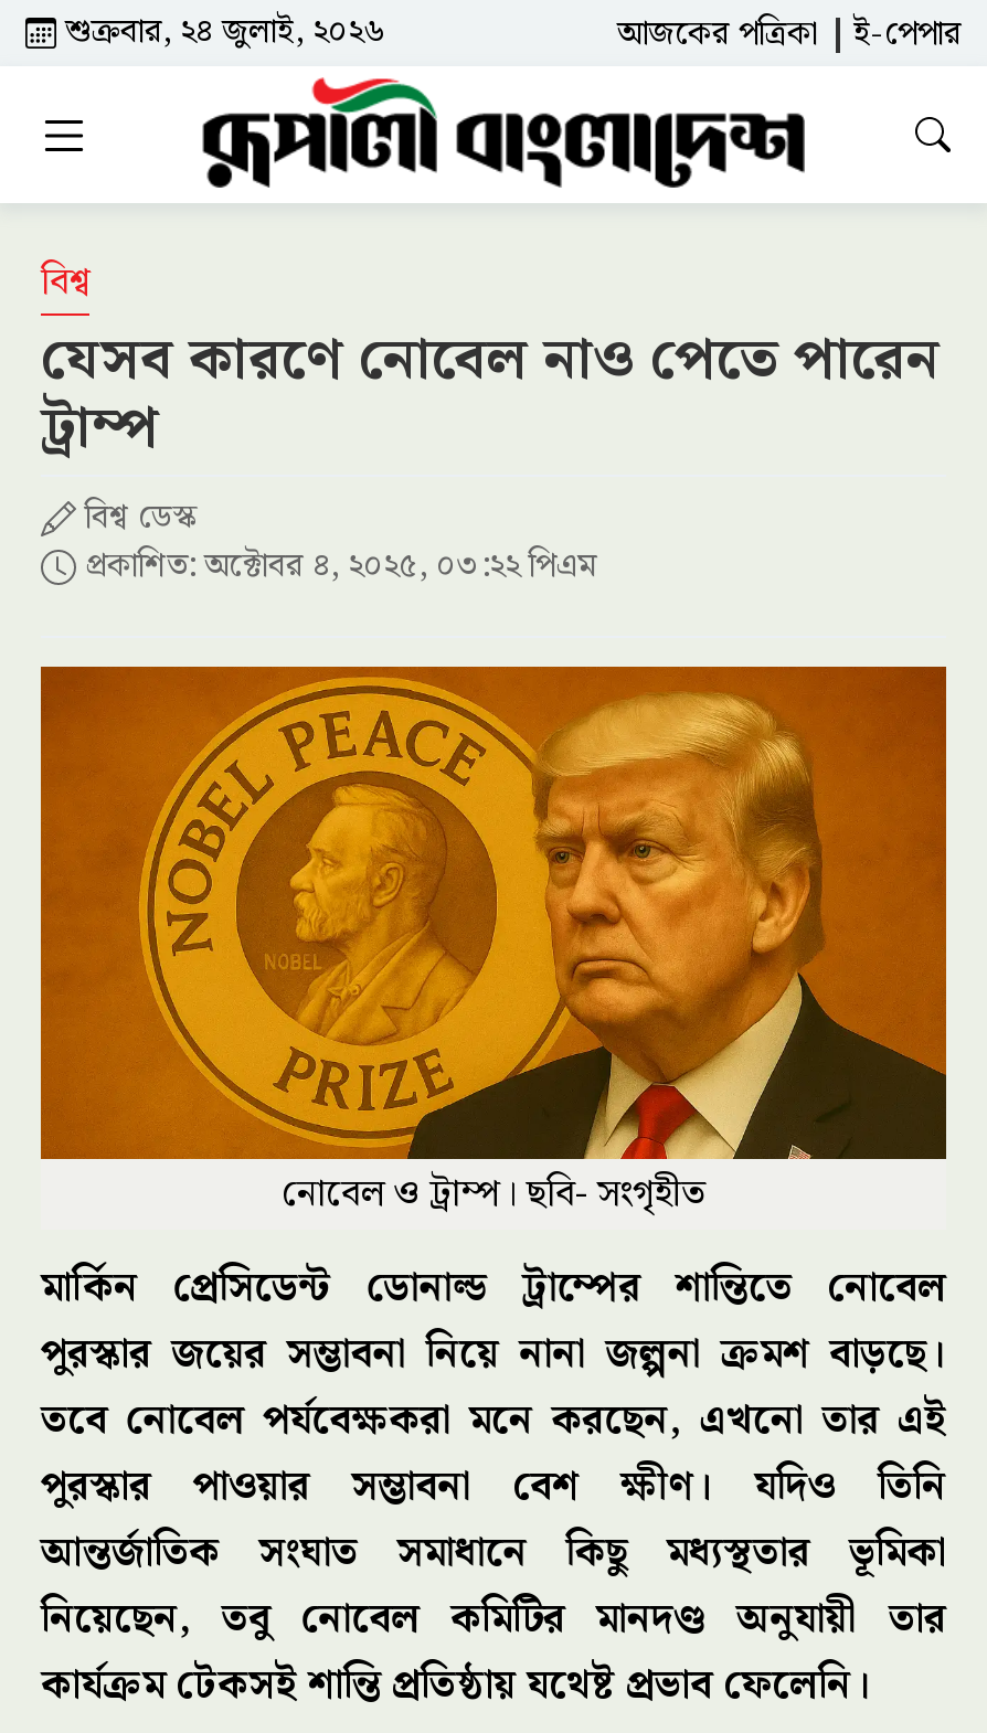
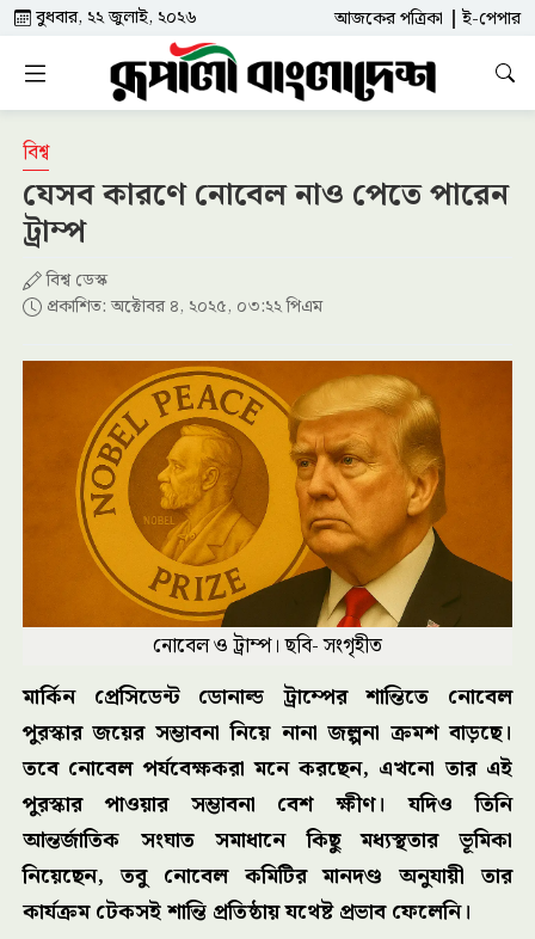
- শুক্রবার, ২৪ জুলাই, ২০২৬
+ বুধবার, ২২ জুলাই, ২০২৬
